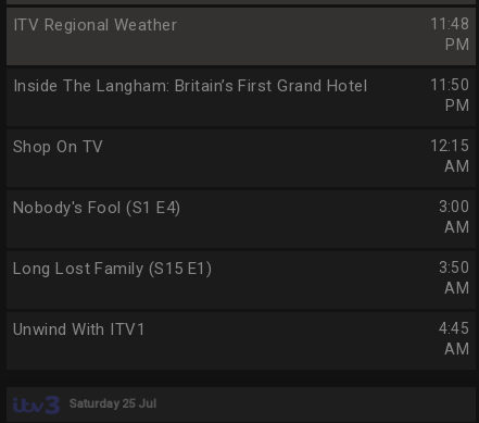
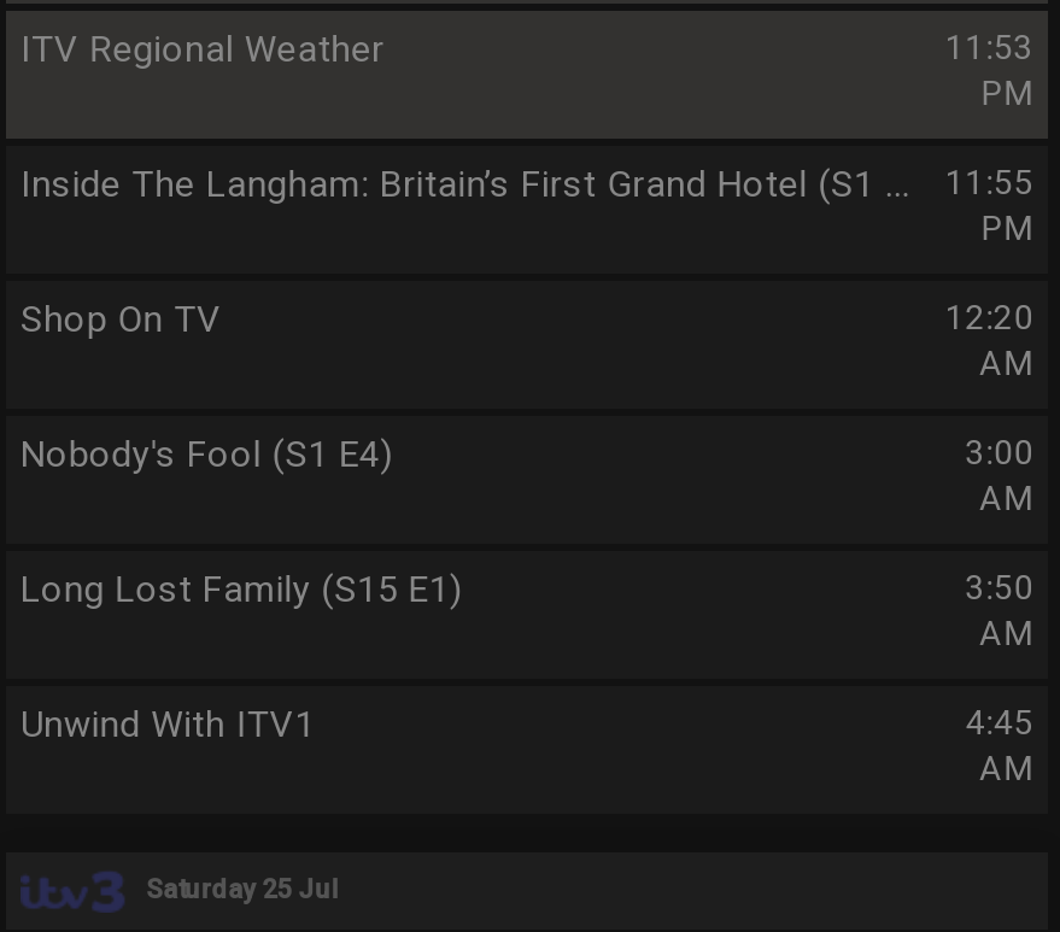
- 11:48
+ 11:53

- Inside The Langham: Britain’s First Grand Hotel
+ Inside The Langham: Britain’s First Grand Hotel (S1 ...

- 11:50
+ 11:55

- 12:15
+ 12:20
